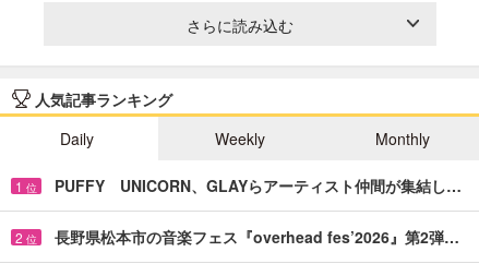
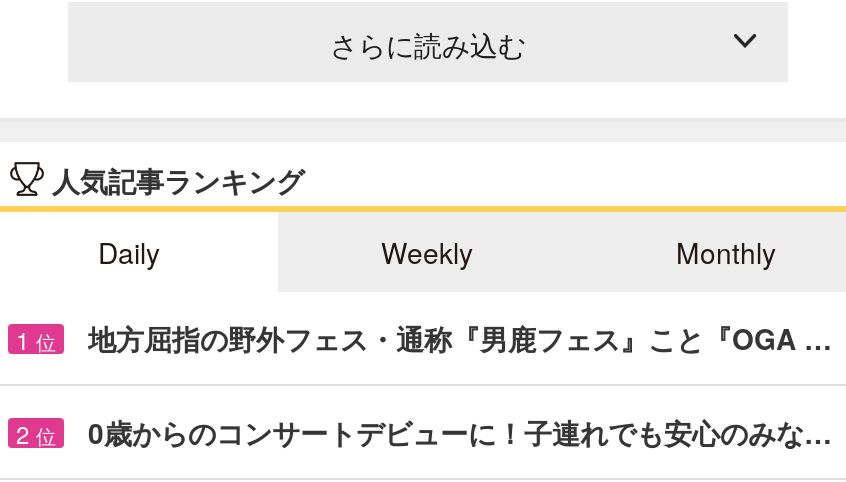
- PUFFY UNICORN、GLAYらアーティスト仲間が集結し…
+ 地方屈指の野外フェス・通称『男鹿フェス』こと『OGA …

- 長野県松本市の音楽フェス『overhead fes’2026』第2弾…
+ 0歳からのコンサートデビューに！子連れでも安心のみな…
